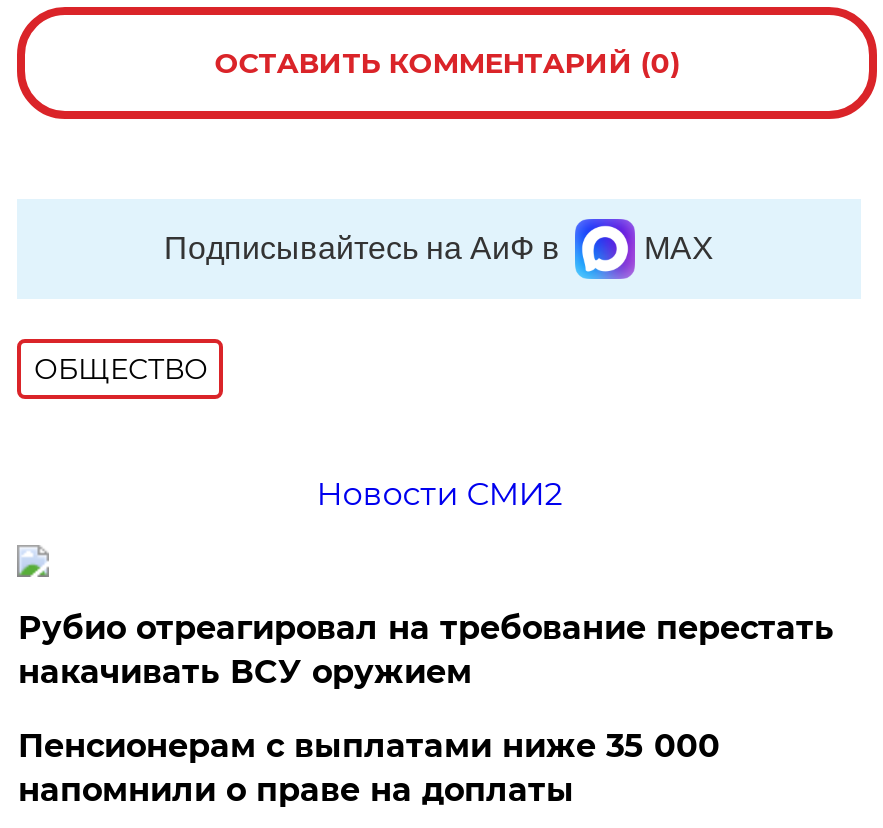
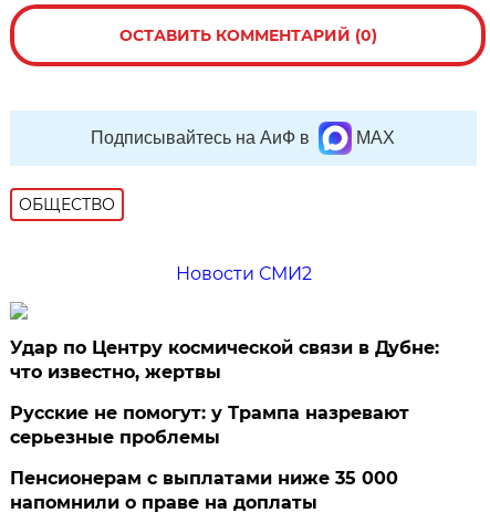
- Рубио отреагировал на требование перестать
- накачивать ВСУ оружием
+ Удар по Центру космической связи в Дубне:
+ что известно, жертвы
+ Русские не помогут: у Трампа назревают
+ серьезные проблемы
